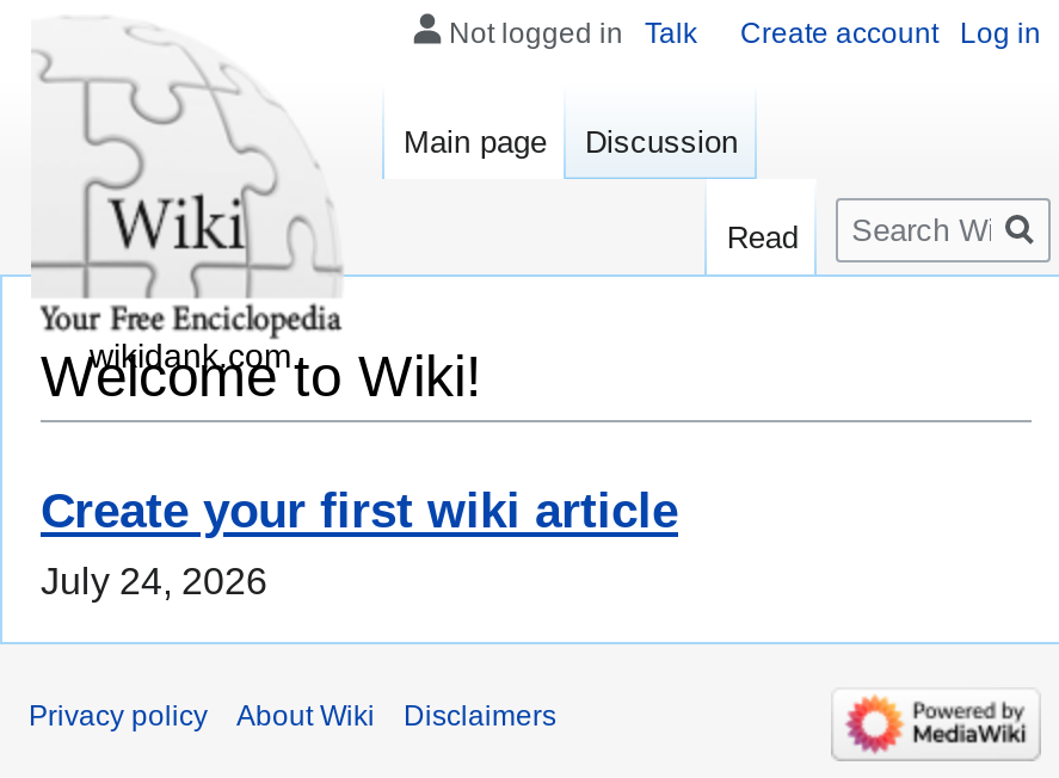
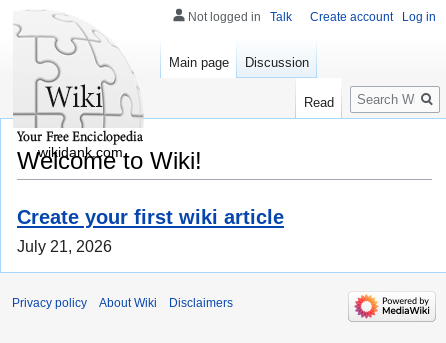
- July 24, 2026
+ July 21, 2026
